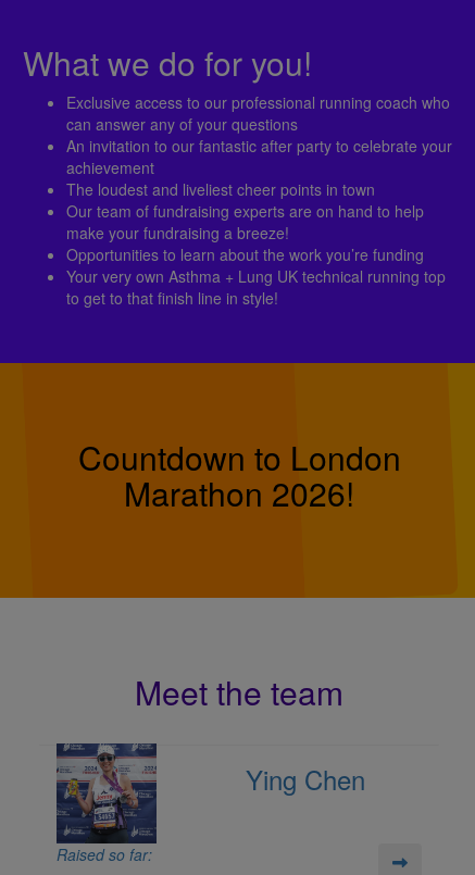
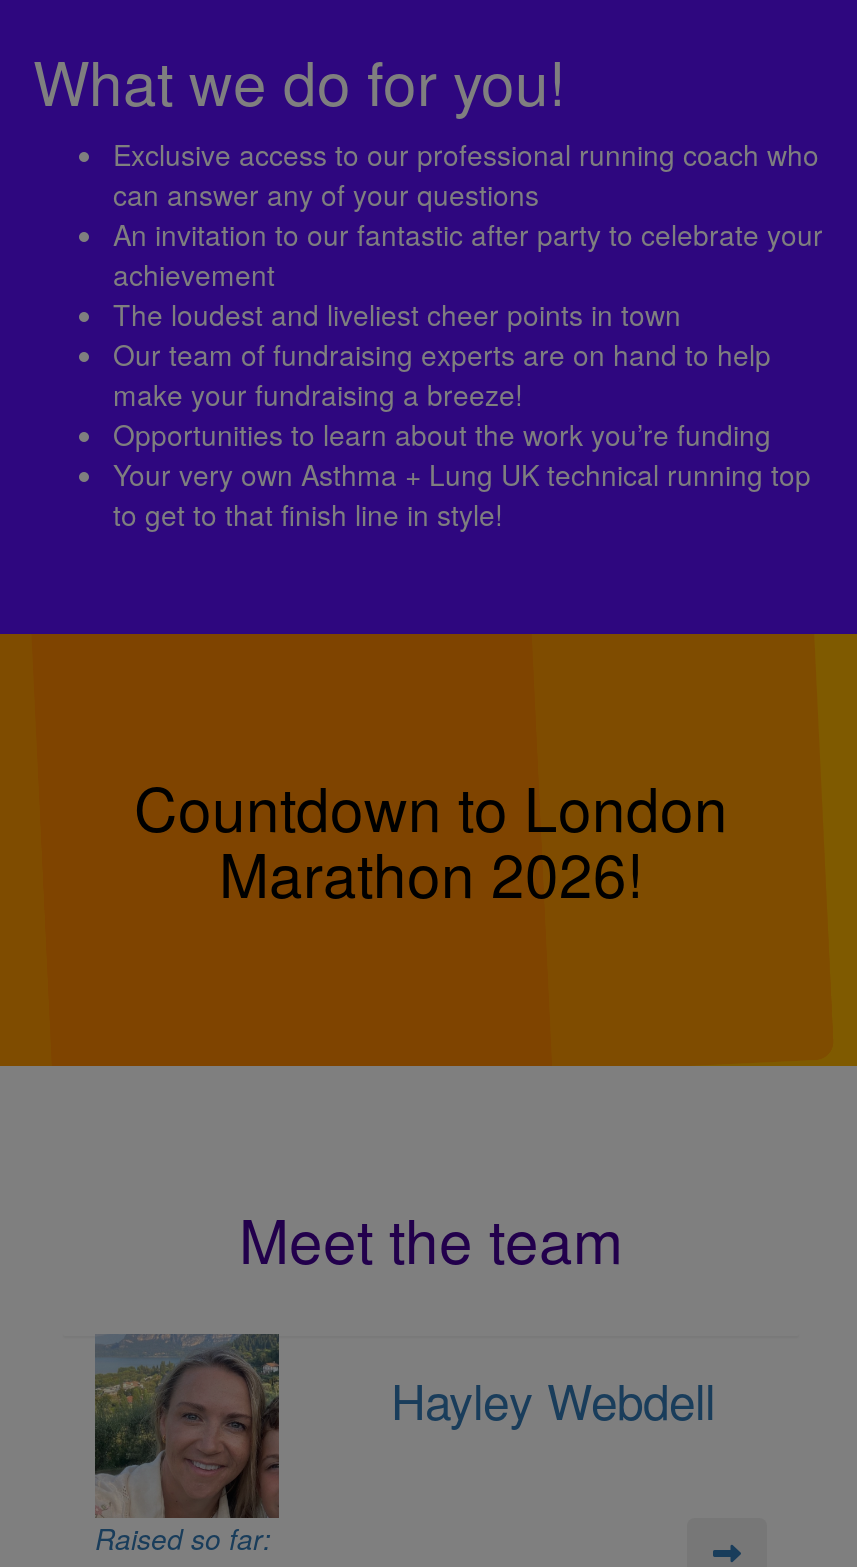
- [image]
+ [image]

- Ying Chen
+ Hayley Webdell
